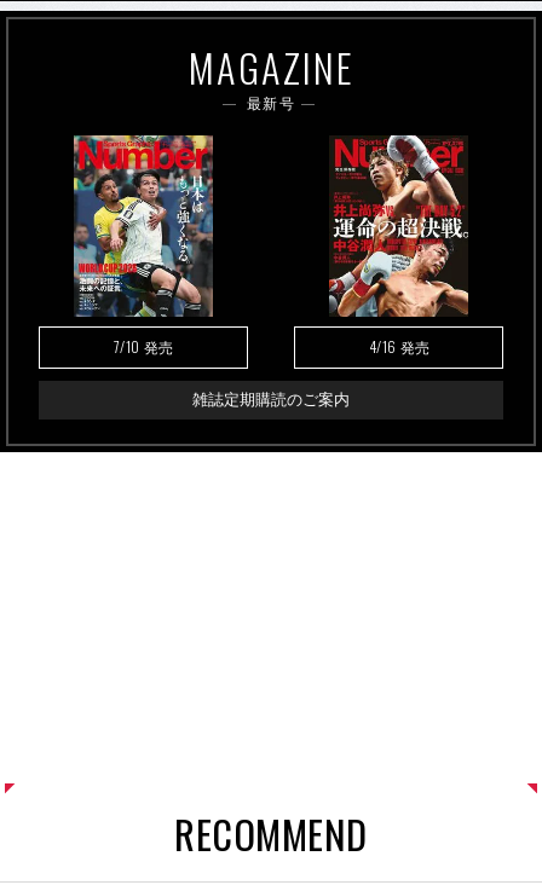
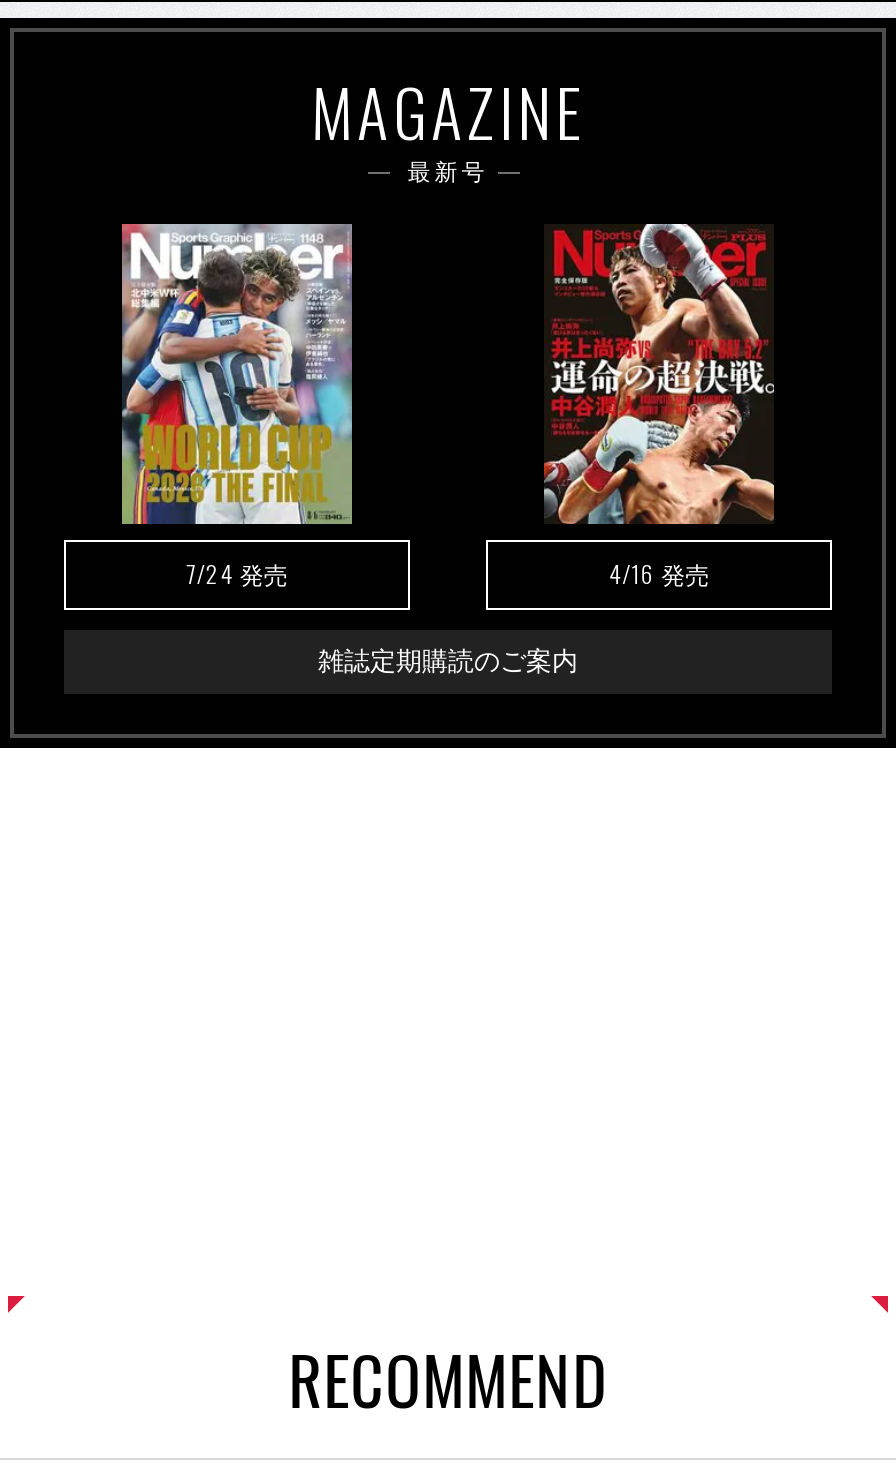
- [image]
- 7/10発売
+ [image]
+ 7/24発売
